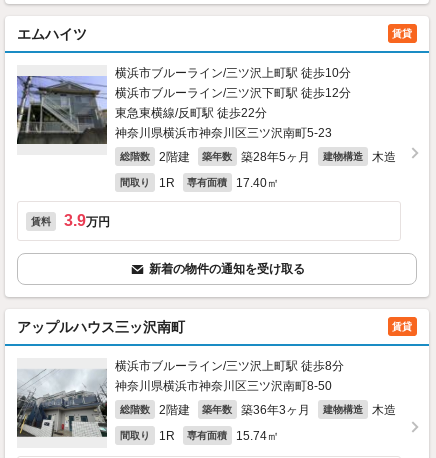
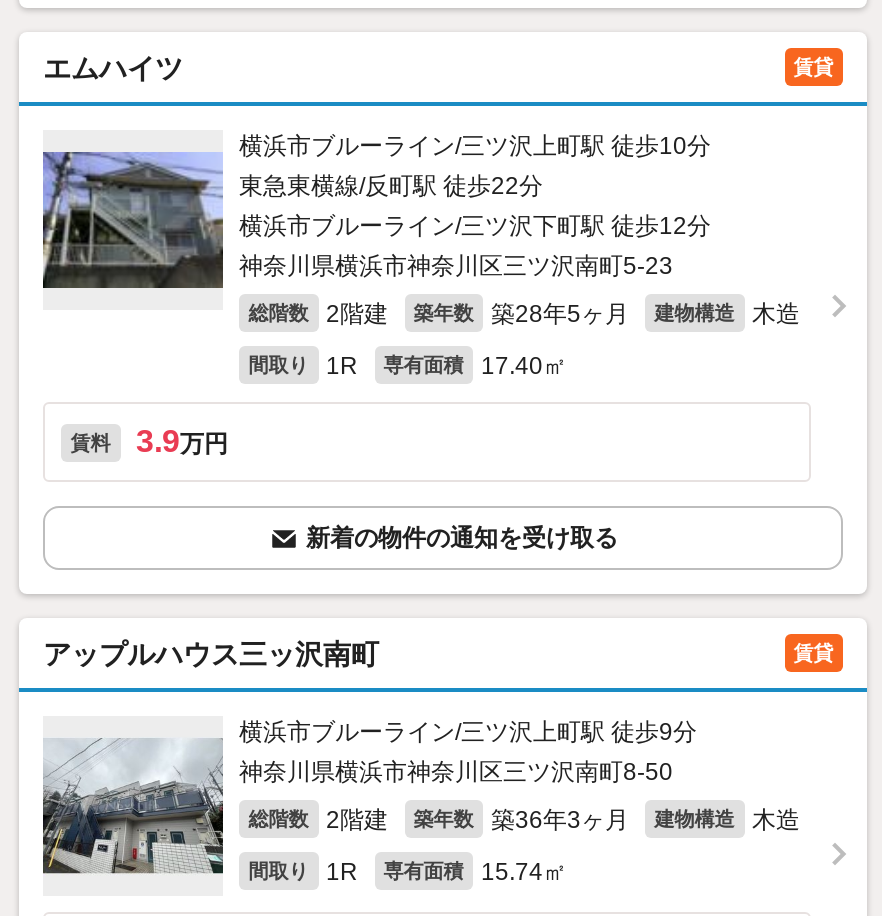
moved down: 横浜市ブルーライン/三ツ沢下町駅 徒歩12分

moved up: 東急東横線/反町駅 徒歩22分

- 横浜市ブルーライン/三ツ沢上町駅 徒歩8分
+ 横浜市ブルーライン/三ツ沢上町駅 徒歩9分
